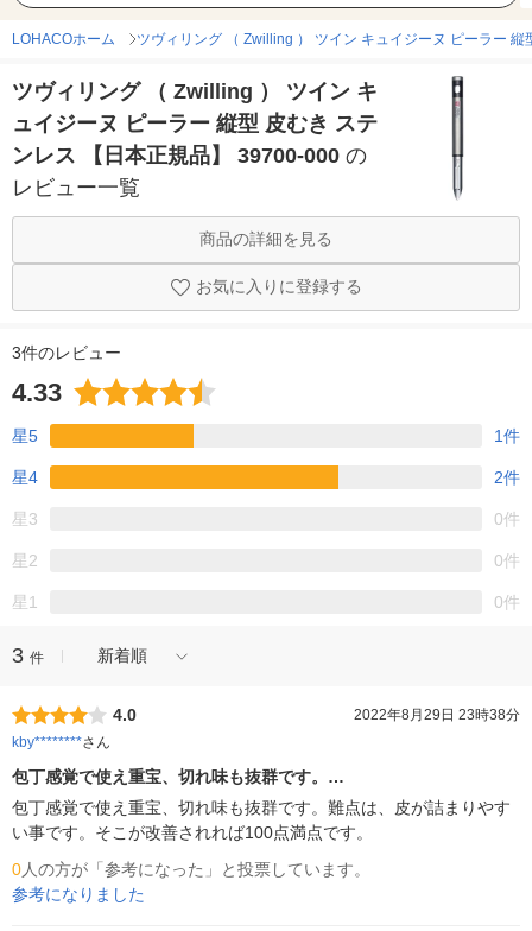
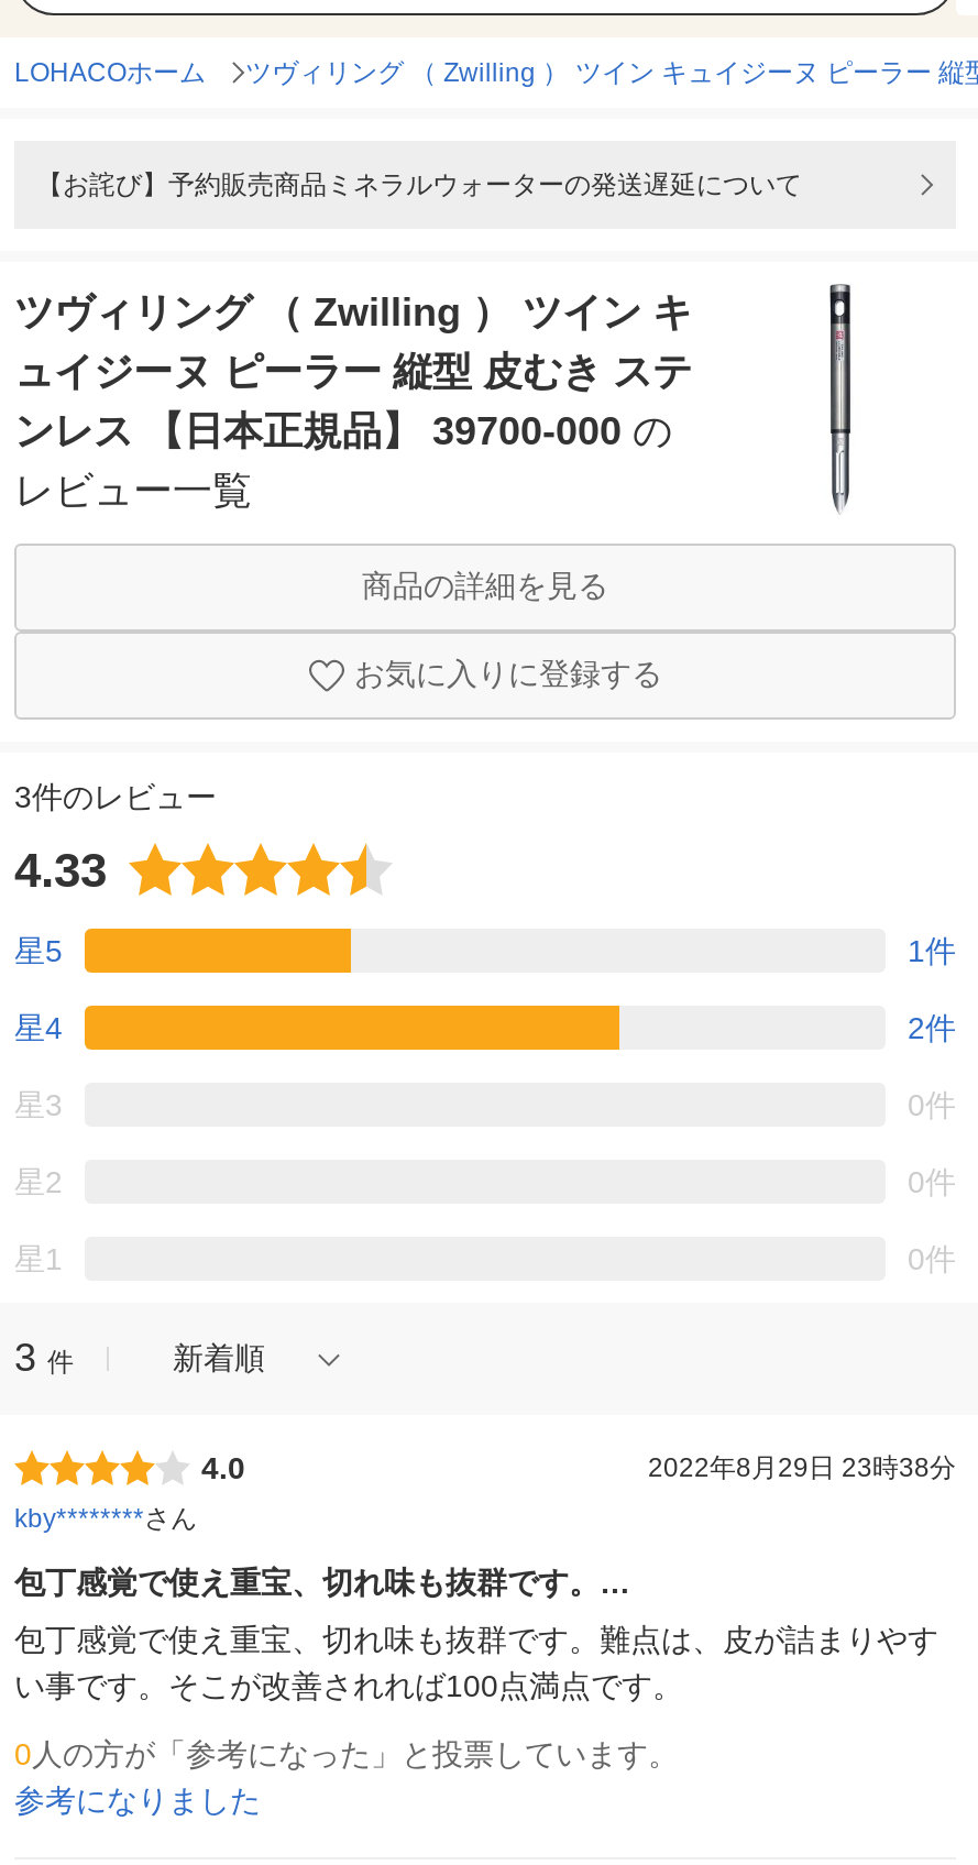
+ 【お詫び】予約販売商品ミネラルウォーターの発送遅延について
